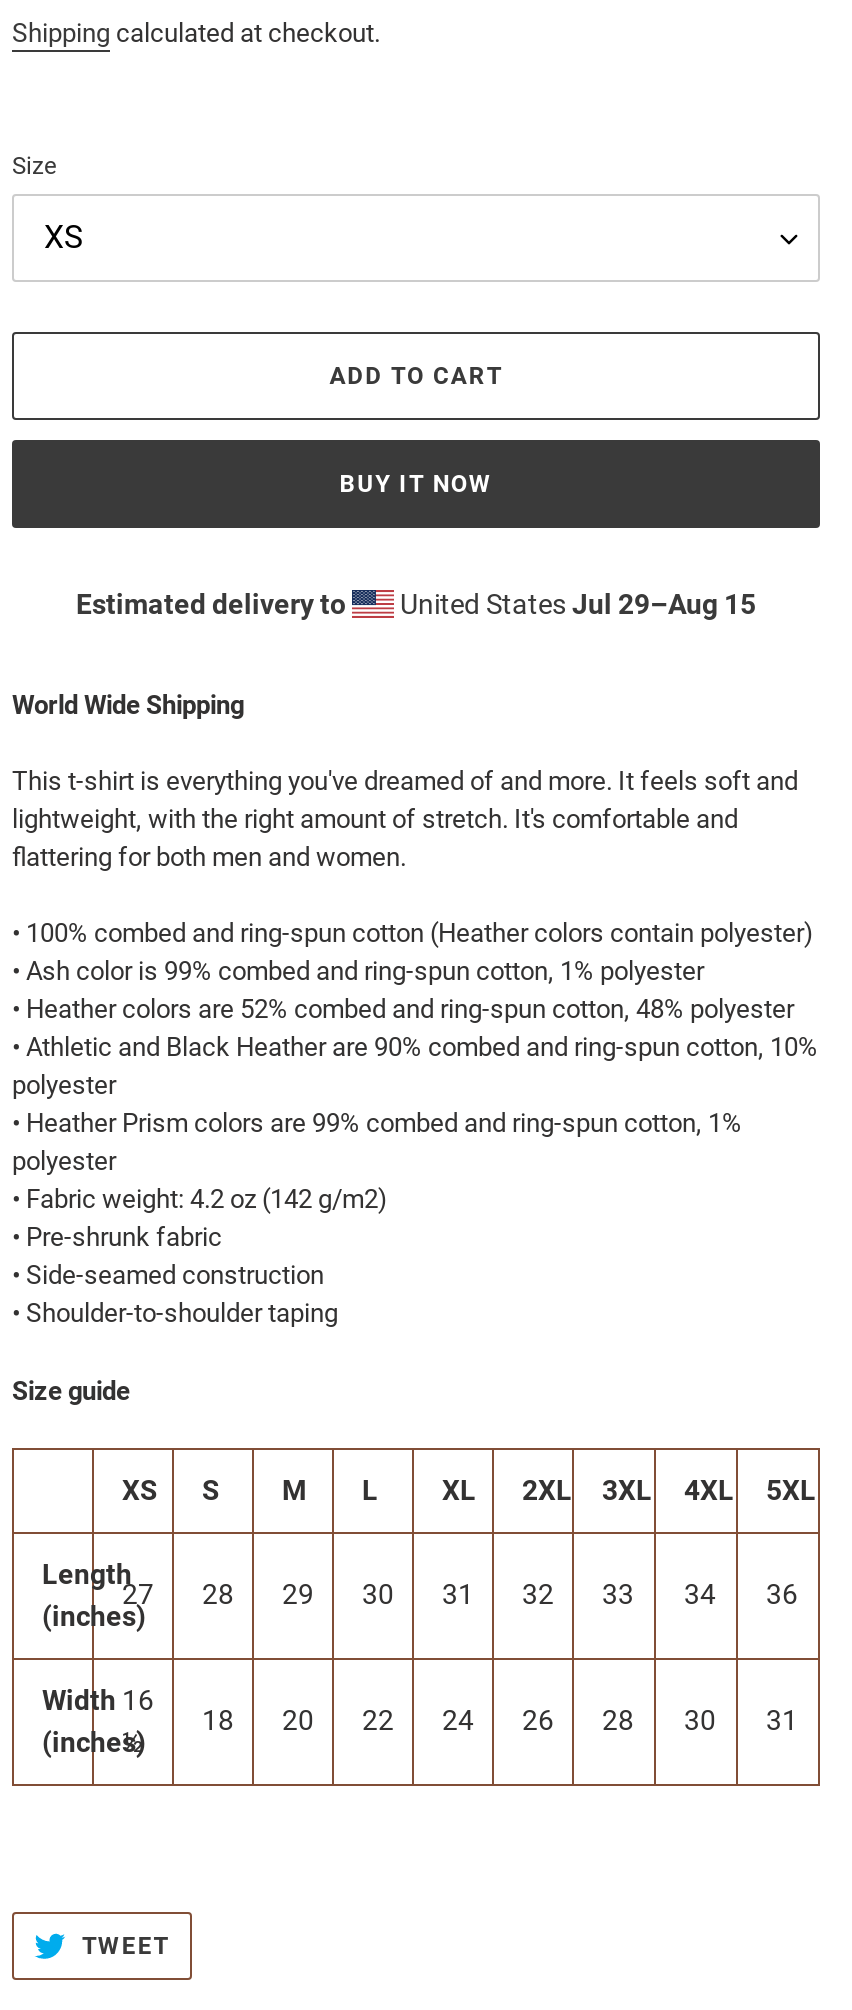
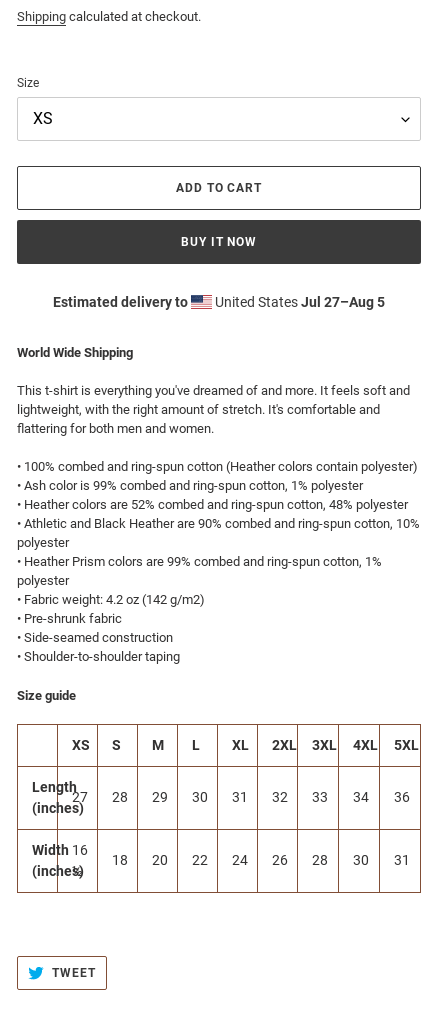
- United States Jul 29–Aug 15
+ United States Jul 27–Aug 5
